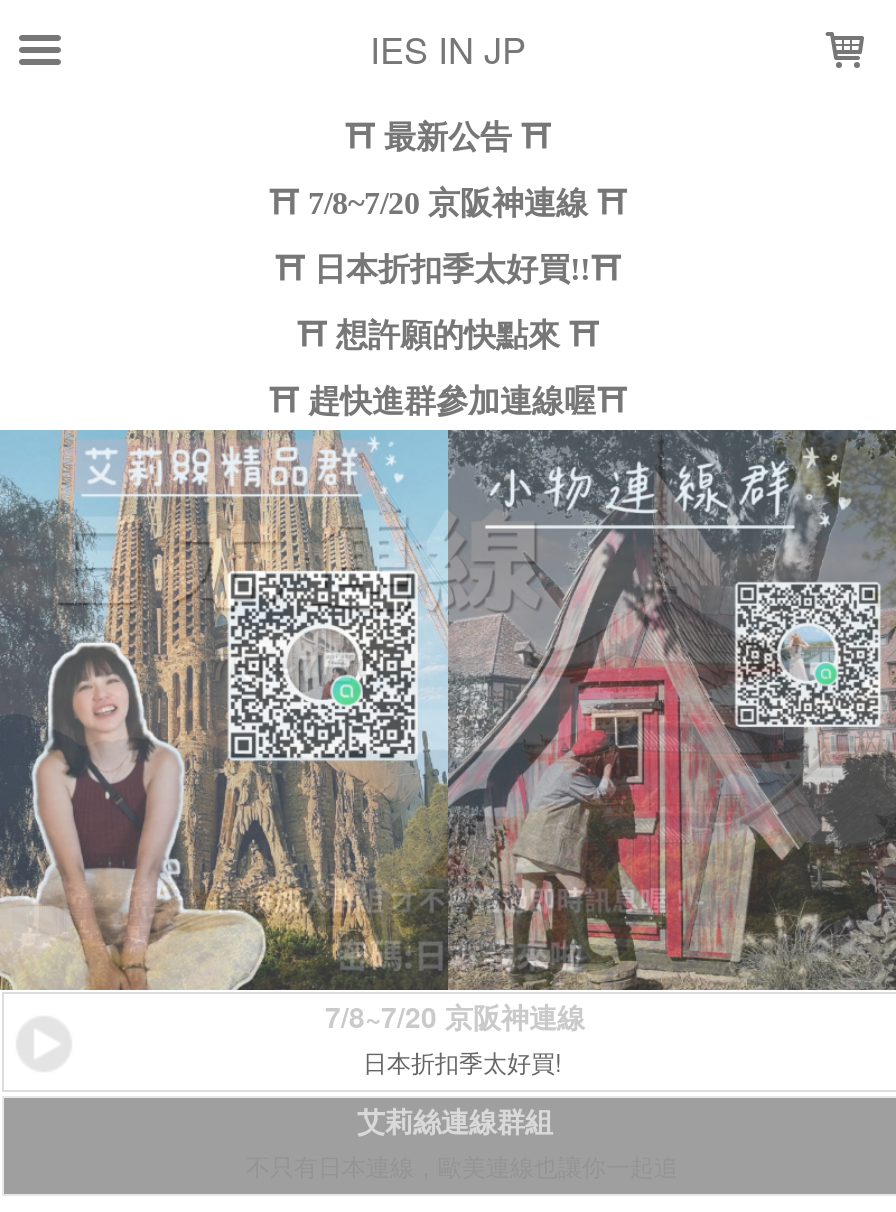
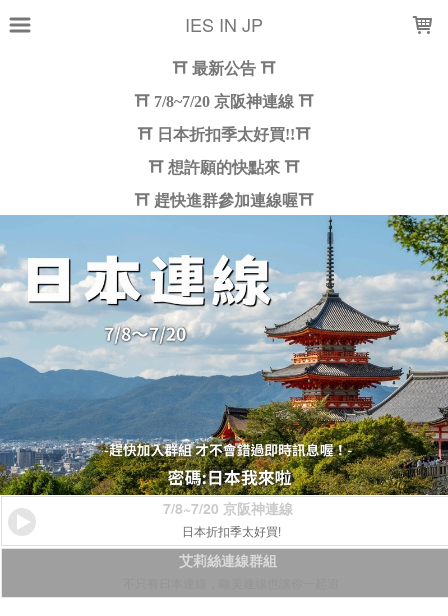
- [image]
+ [image]
